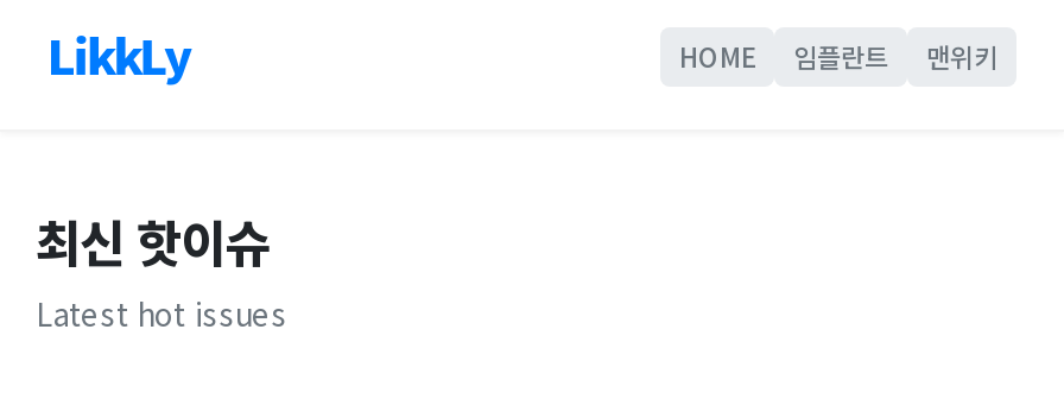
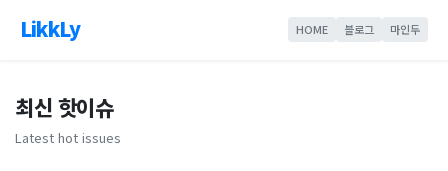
- 임플란트
- 맨위키
+ 블로그
+ 마인두
